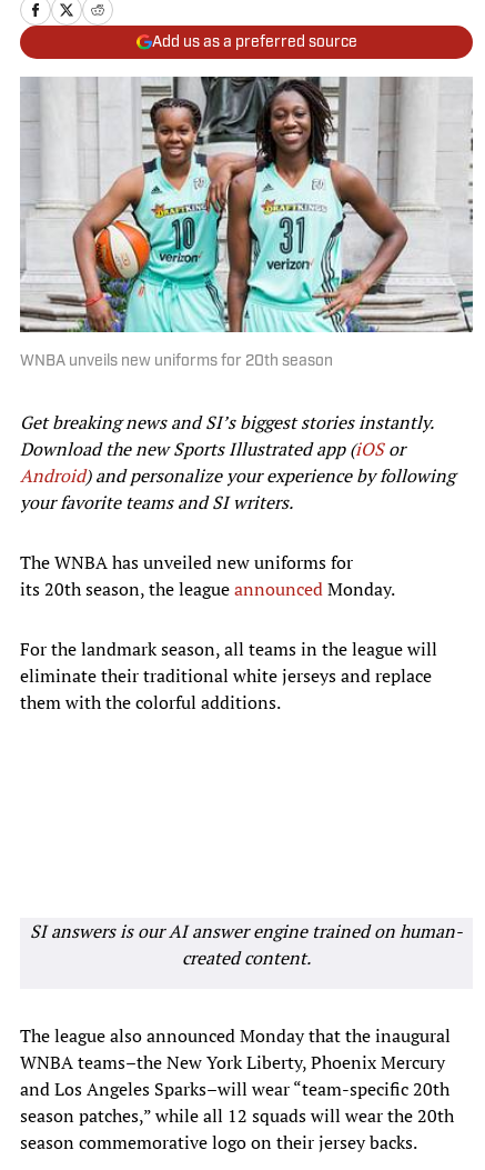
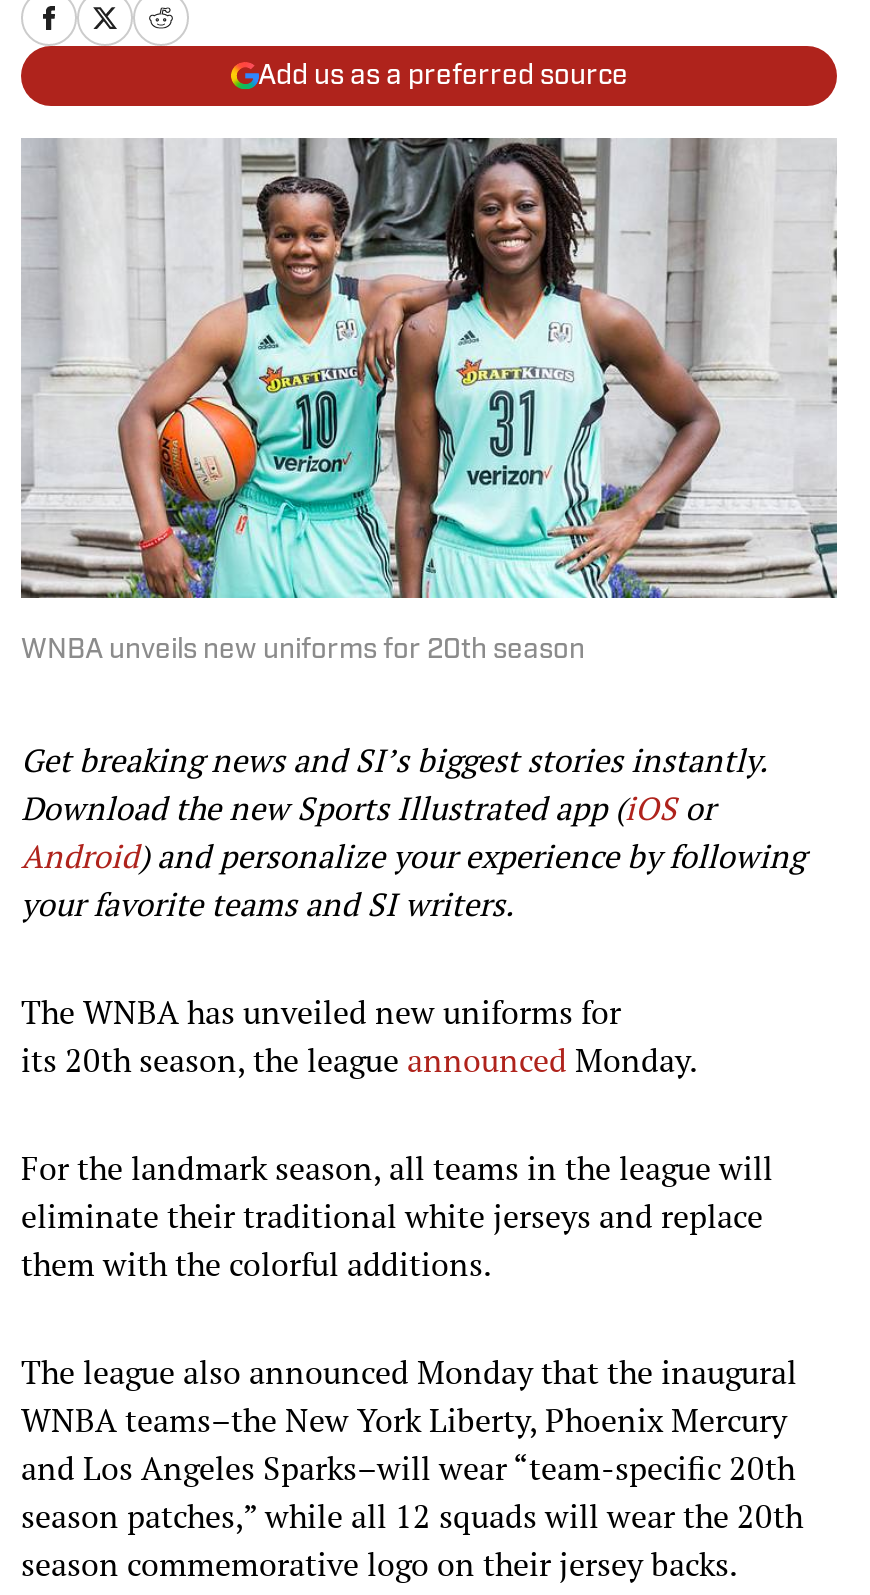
- SI answers is our AI answer engine trained on human-
- created content.
